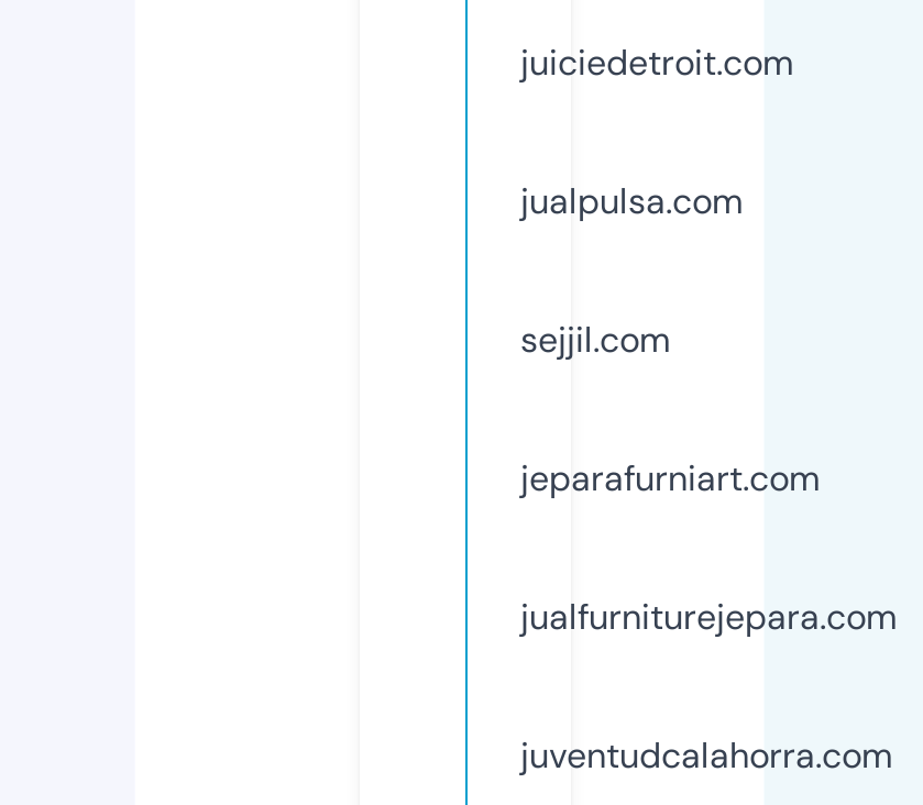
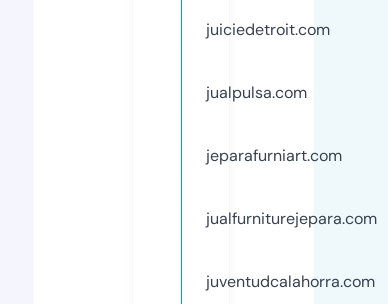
- sejjil.com
